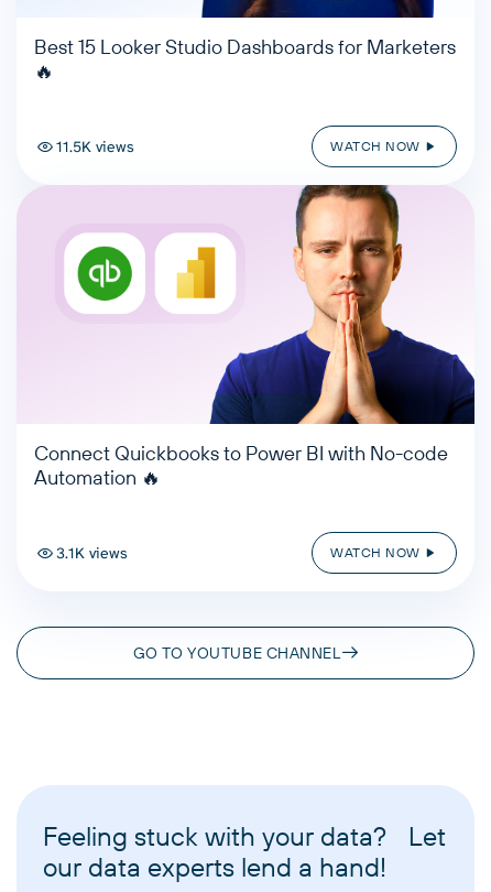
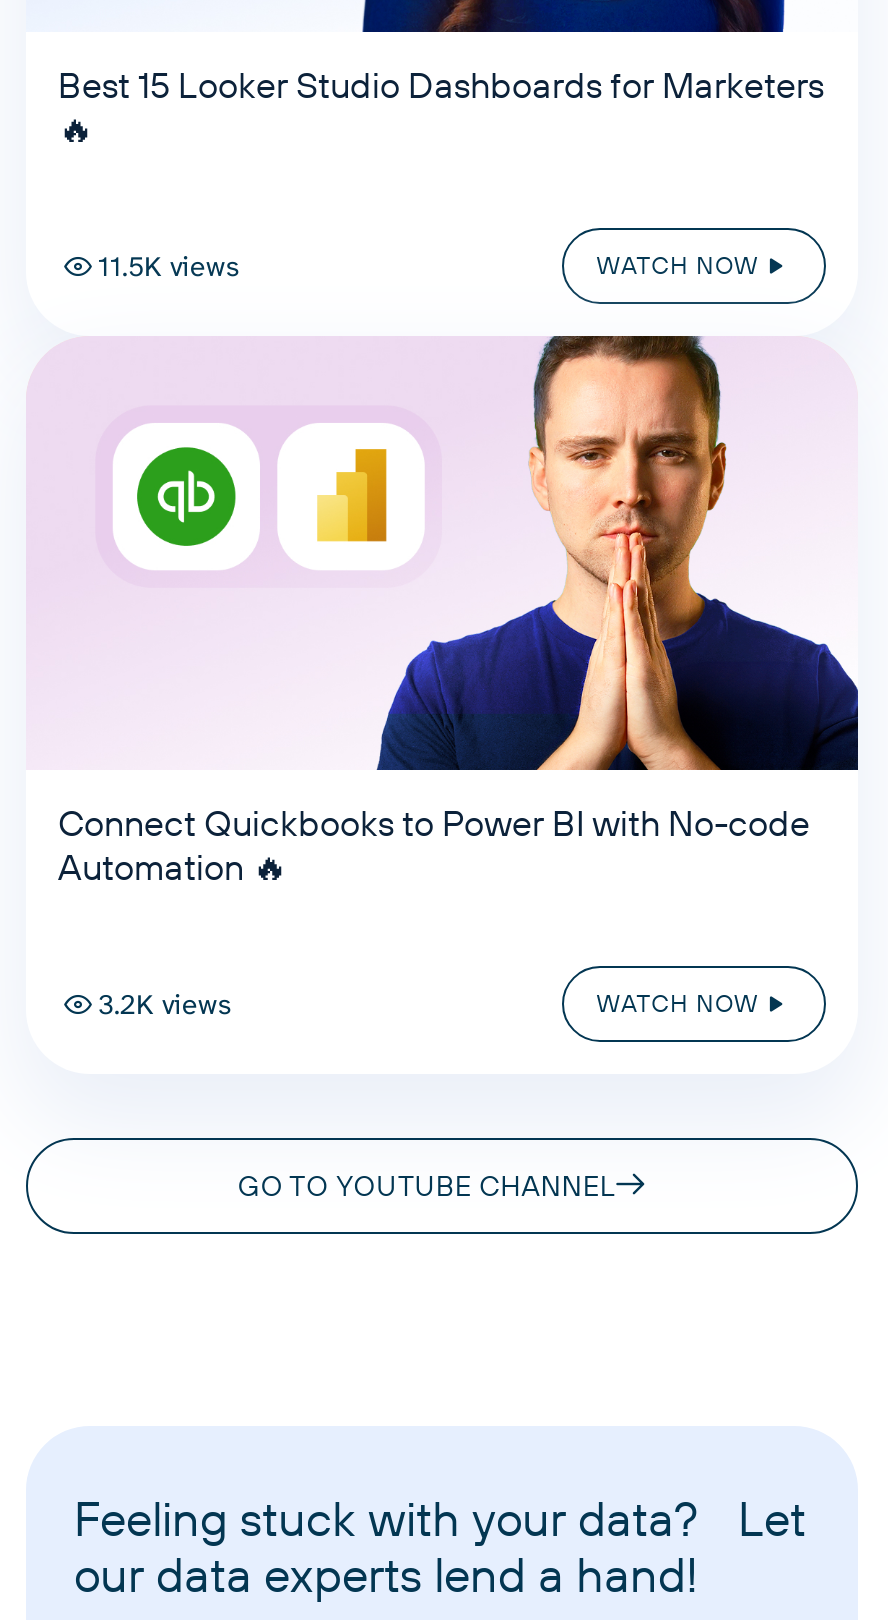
- 3.1K views
+ 3.2K views
